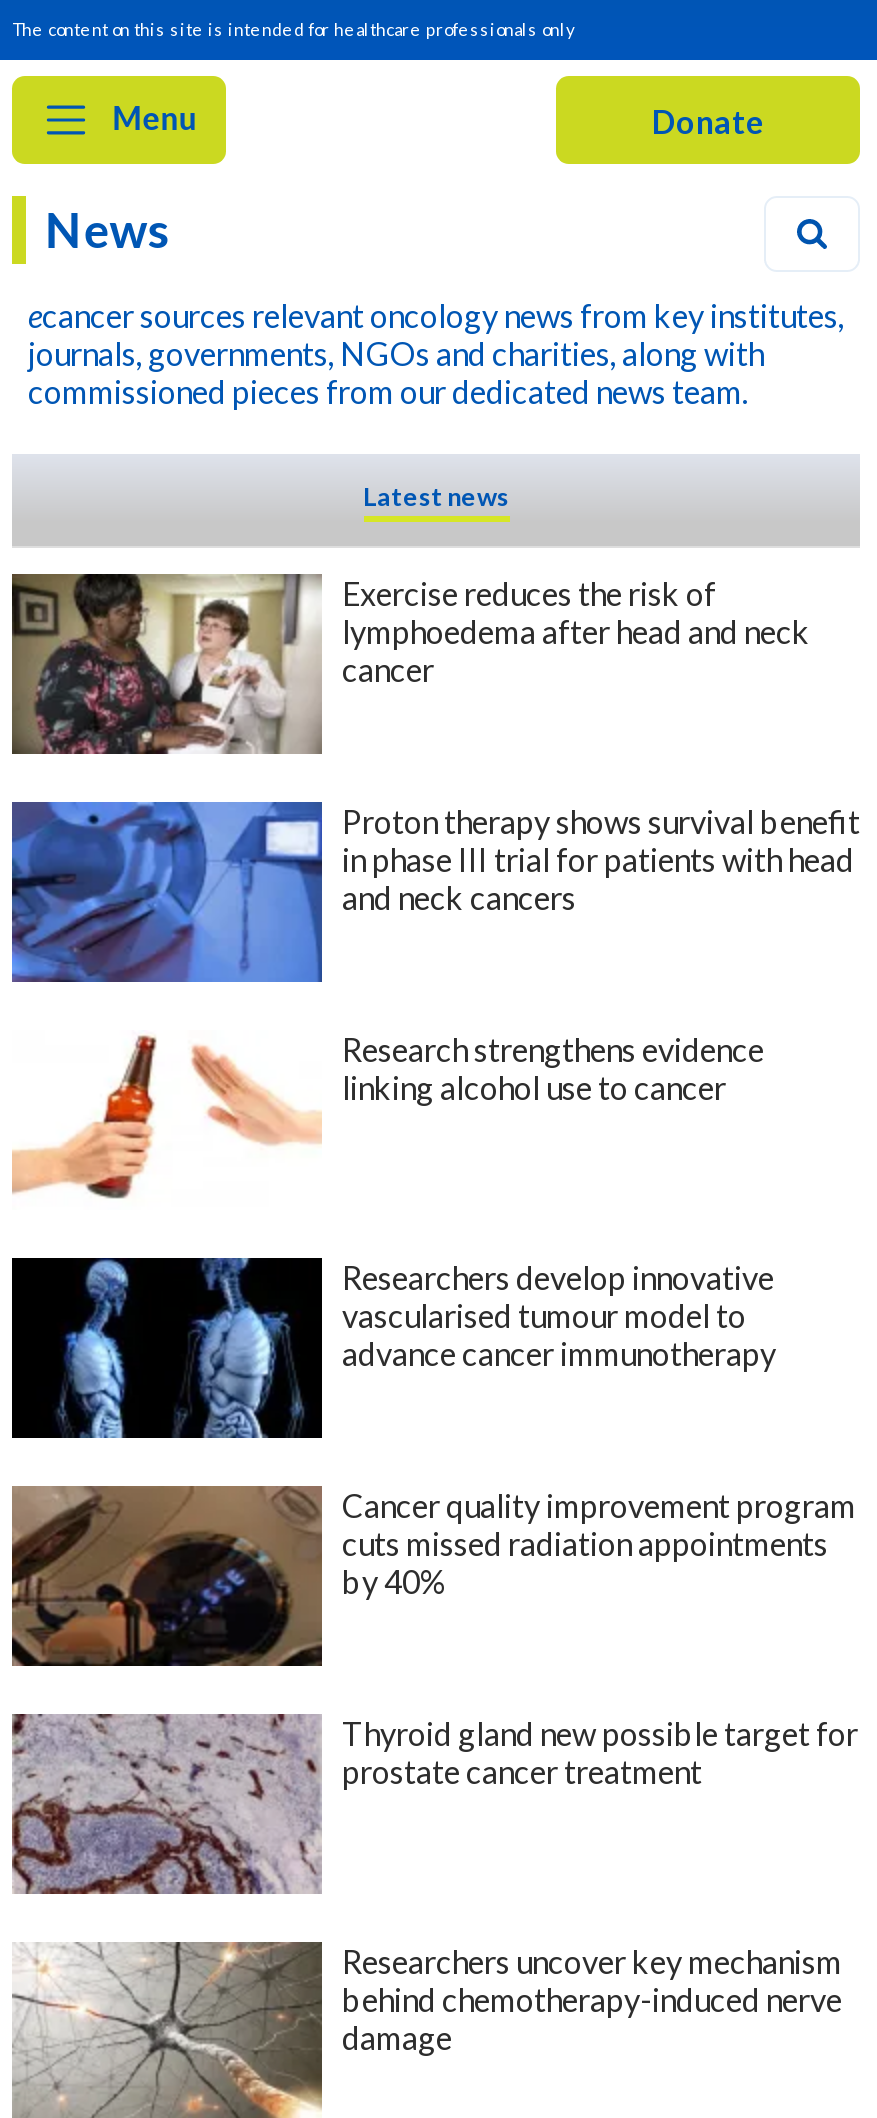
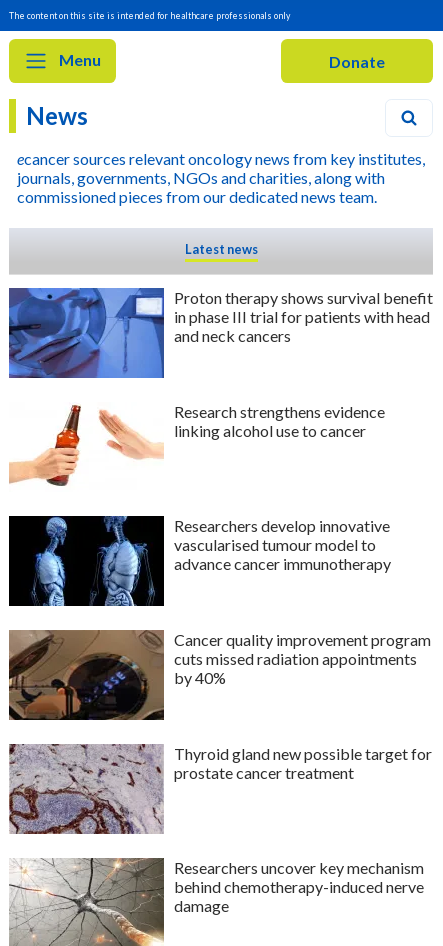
- [image]
- Exercise reduces the risk of
- lymphoedema after head and neck
- cancer
